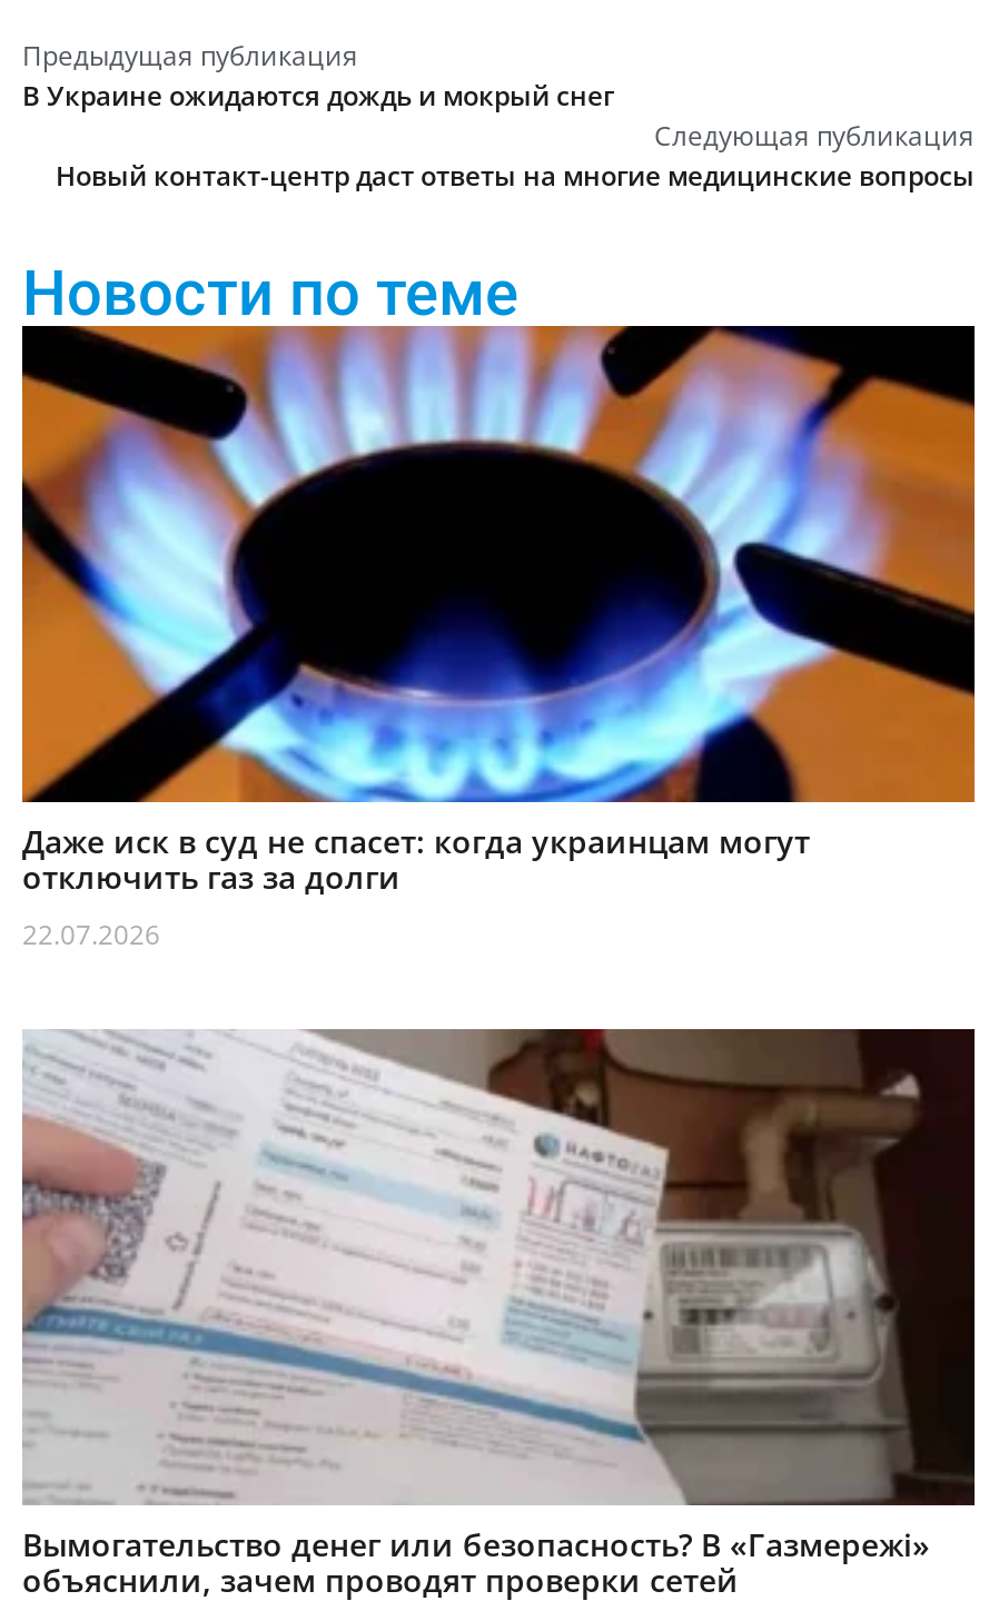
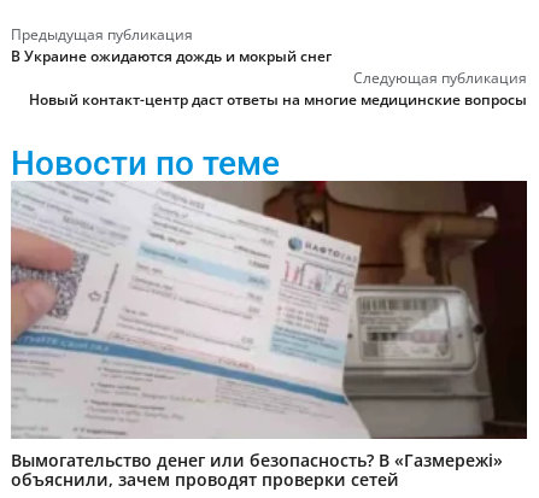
- [image]
- Даже иск в суд не спасет: когда украинцам могут
- отключить газ за долги
- 22.07.2026
